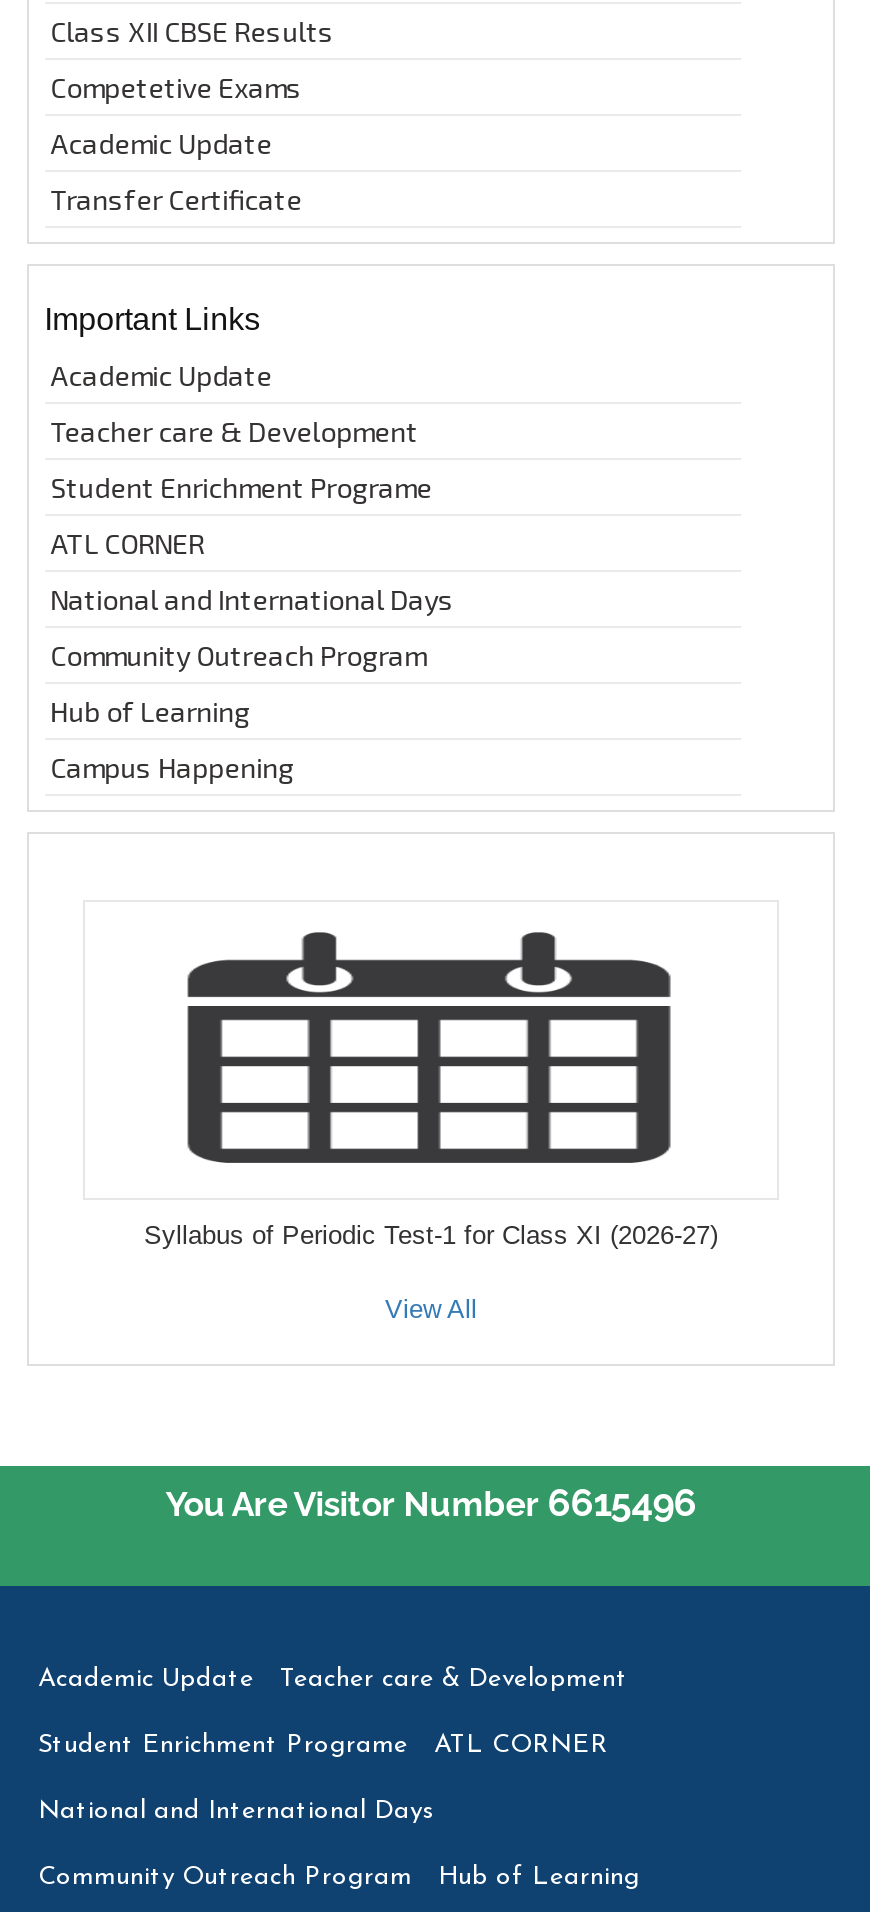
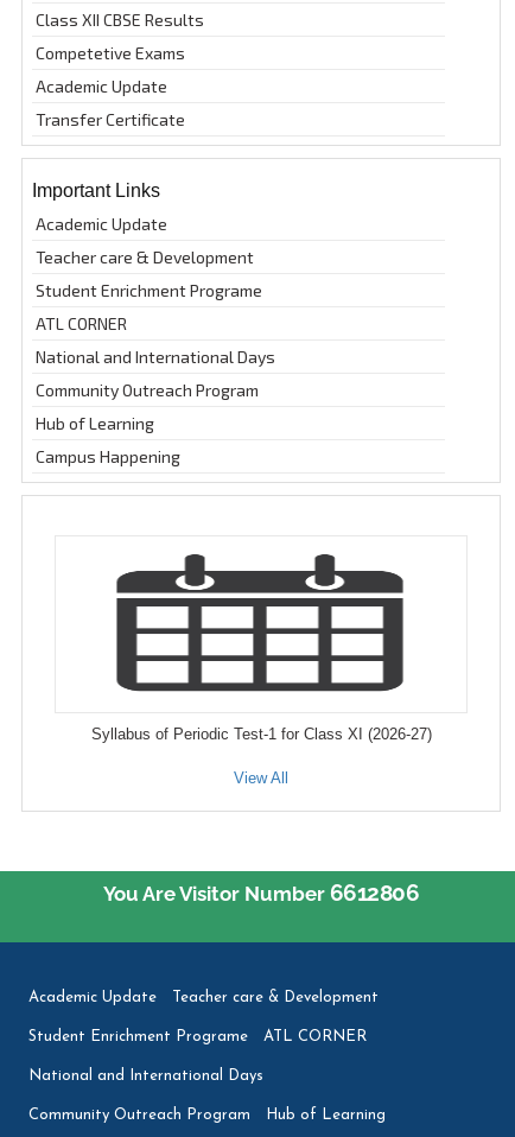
- You Are Visitor Number 6615496
+ You Are Visitor Number 6612806
